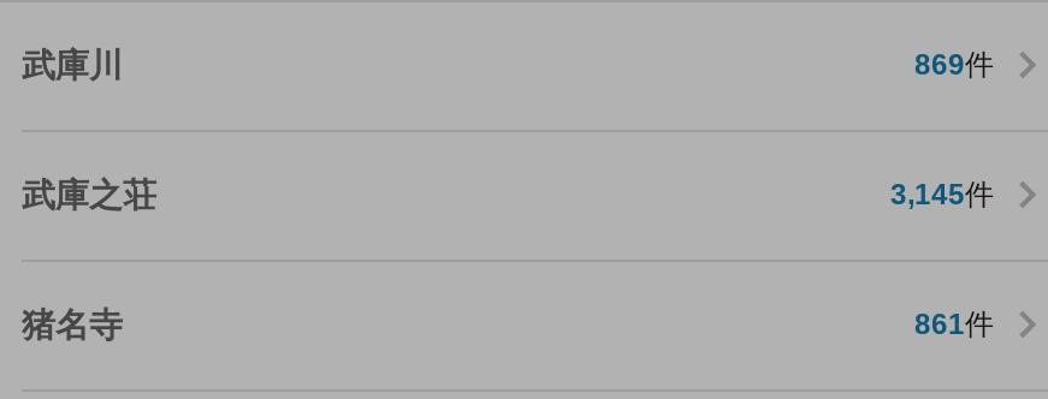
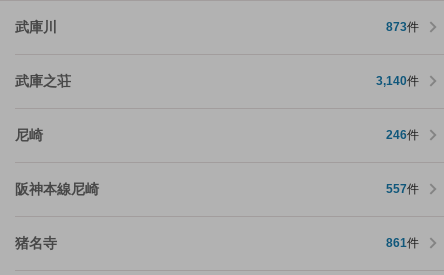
- 869件
+ 873件

- 3,145件
+ 3,140件
+ 尼崎
+ 246件
+ 阪神本線尼崎
+ 557件
